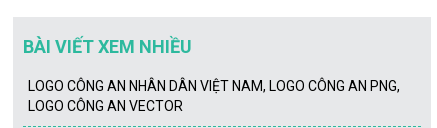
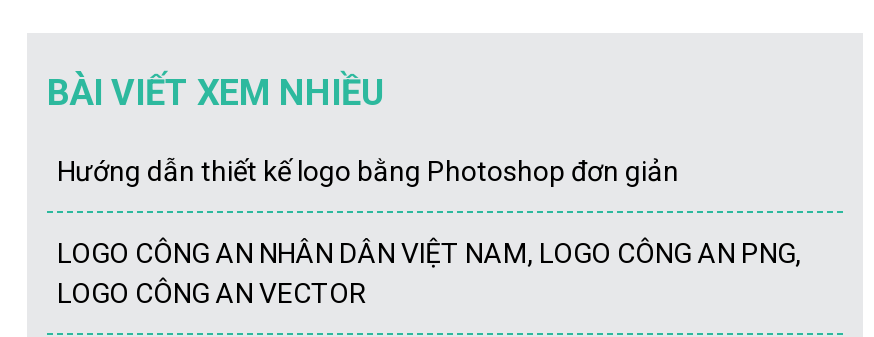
+ Hướng dẫn thiết kế logo bằng Photoshop đơn giản
